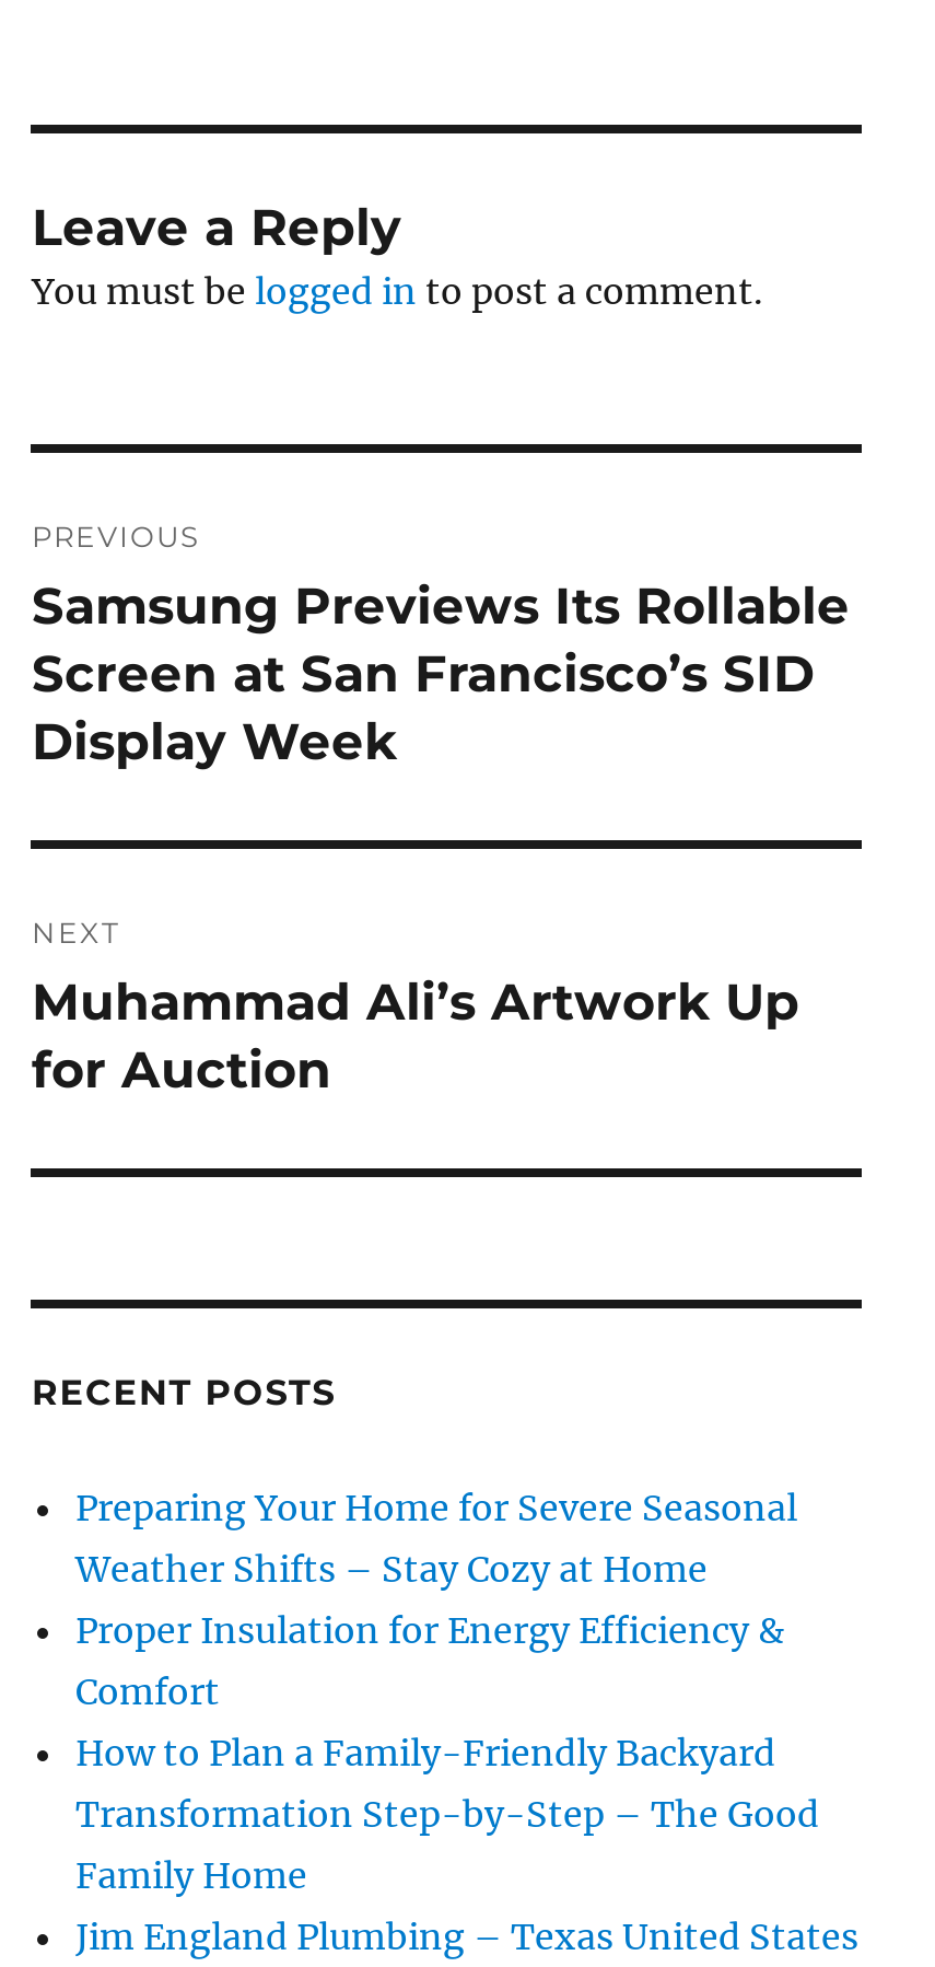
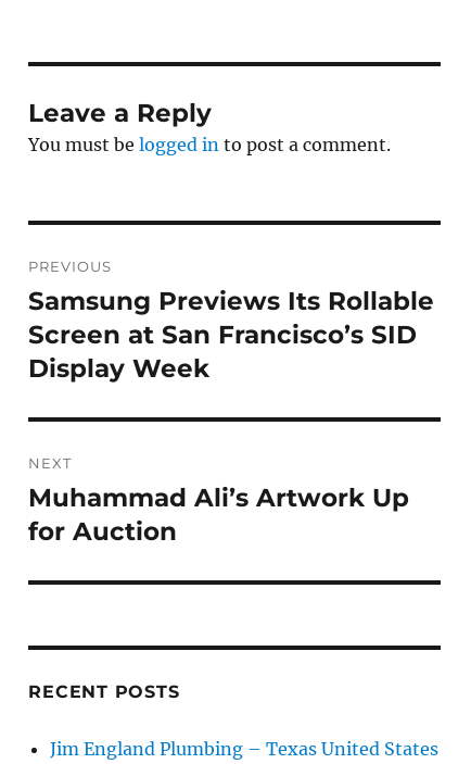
- Preparing Your Home for Severe Seasonal
- Weather Shifts – Stay Cozy at Home
- Proper Insulation for Energy Efficiency &
- Comfort
- How to Plan a Family-Friendly Backyard
- Transformation Step-by-Step – The Good
- Family Home
